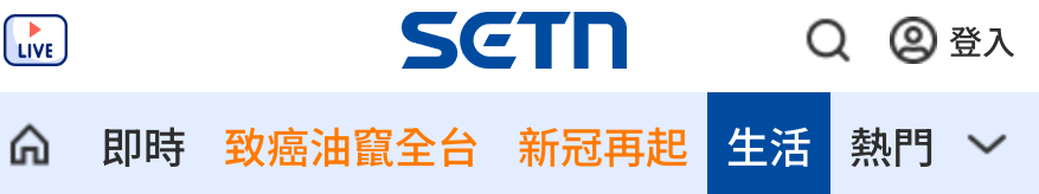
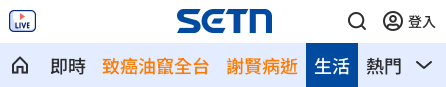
- 新冠再起
+ 謝賢病逝
